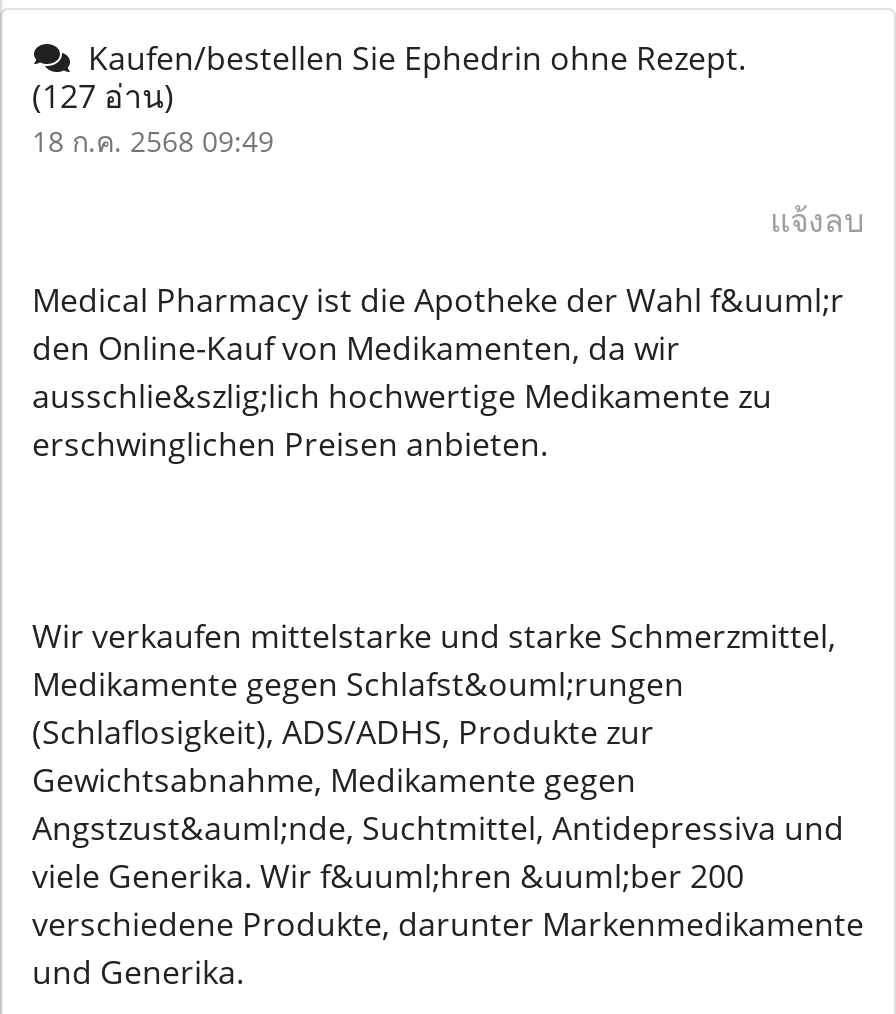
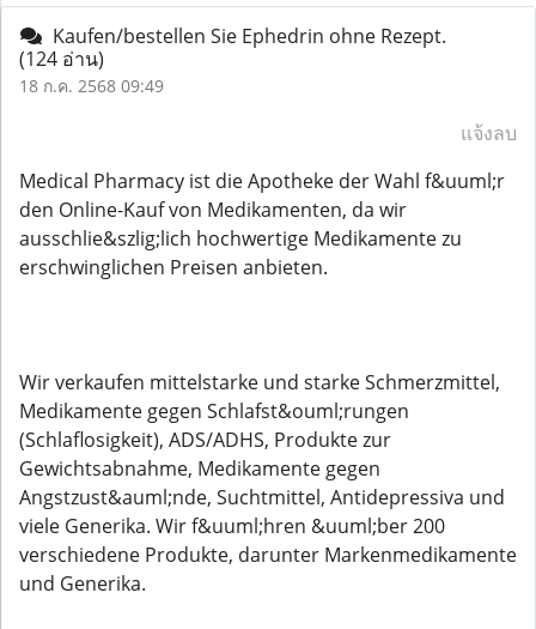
- (127 อ่าน)
+ (124 อ่าน)
